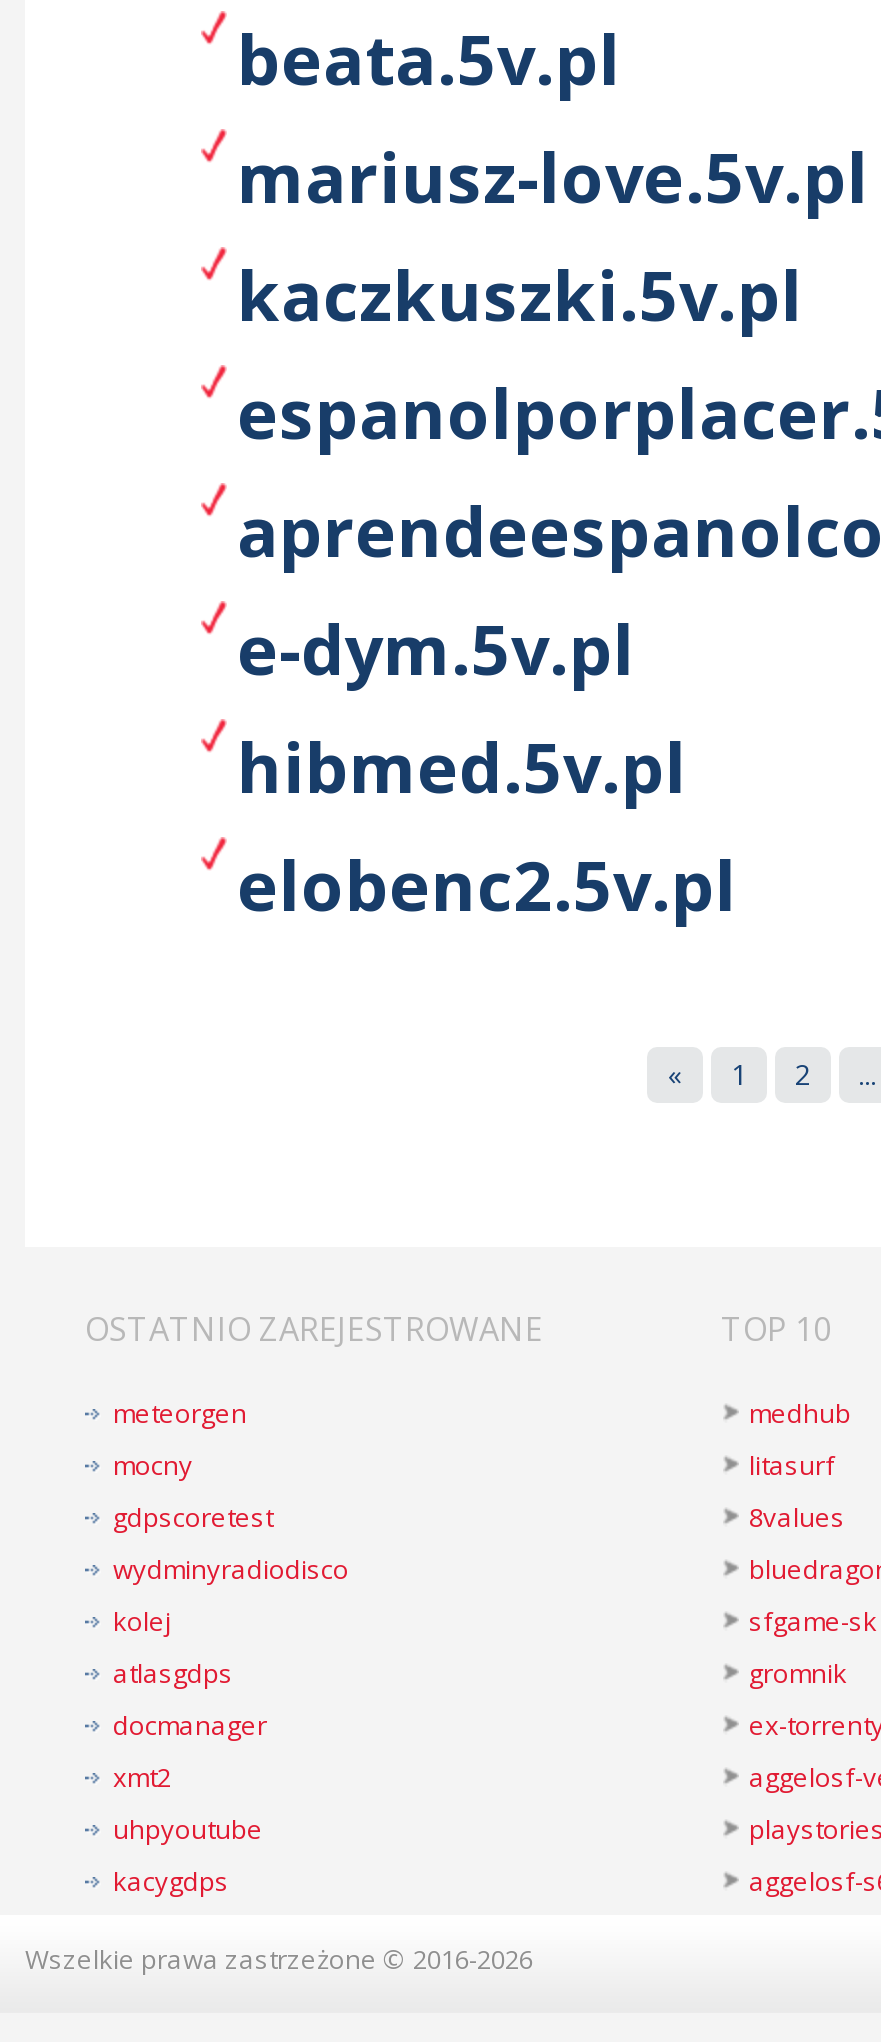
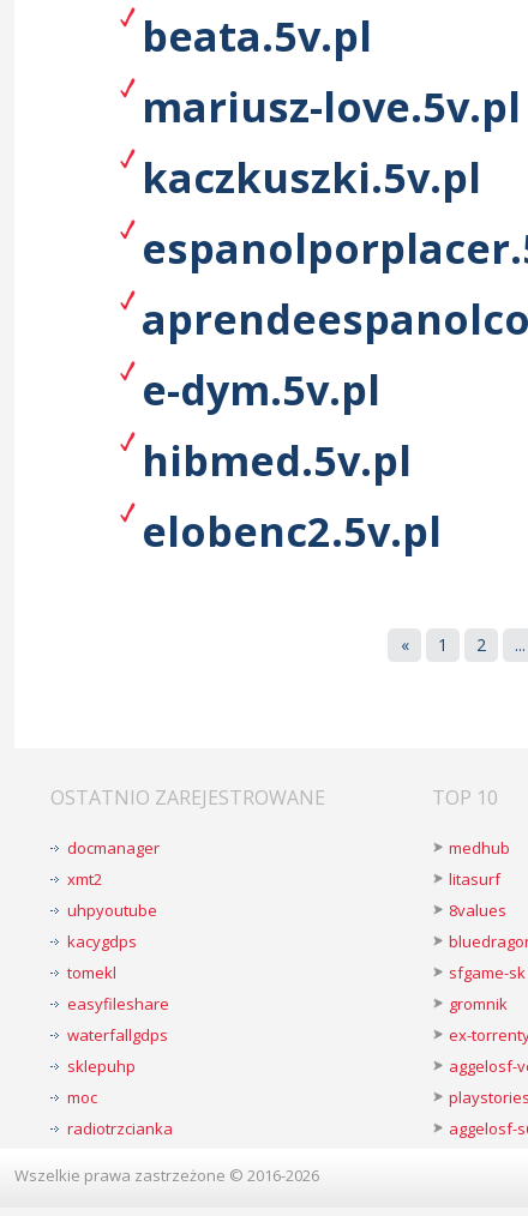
- meteorgen
- mocny
- gdpscoretest
- wydminyradiodisco
- kolej
- atlasgdps

+ tomekl
+ easyfileshare
+ waterfallgdps
+ sklepuhp
+ moc
+ radiotrzcianka

moved up: docmanager | xmt2 | uhpyoutube | kacygdps
